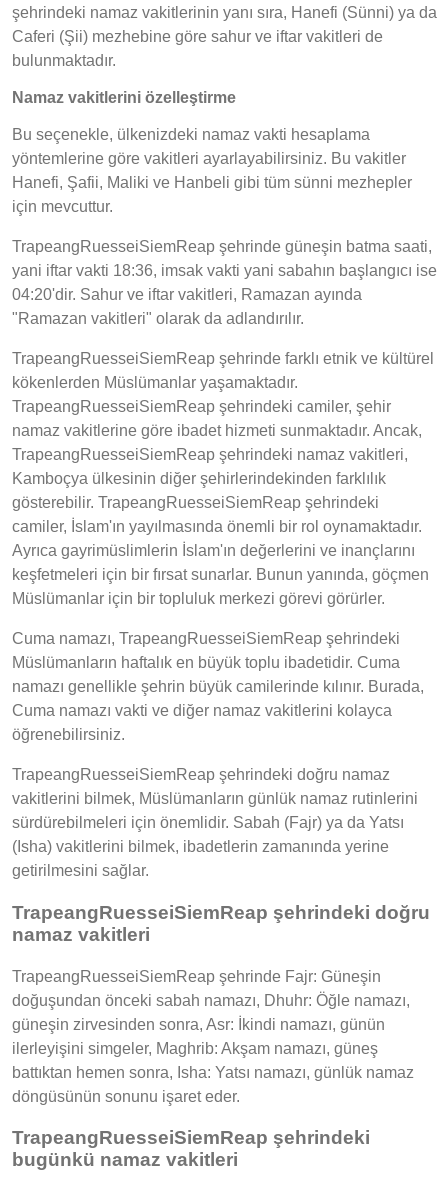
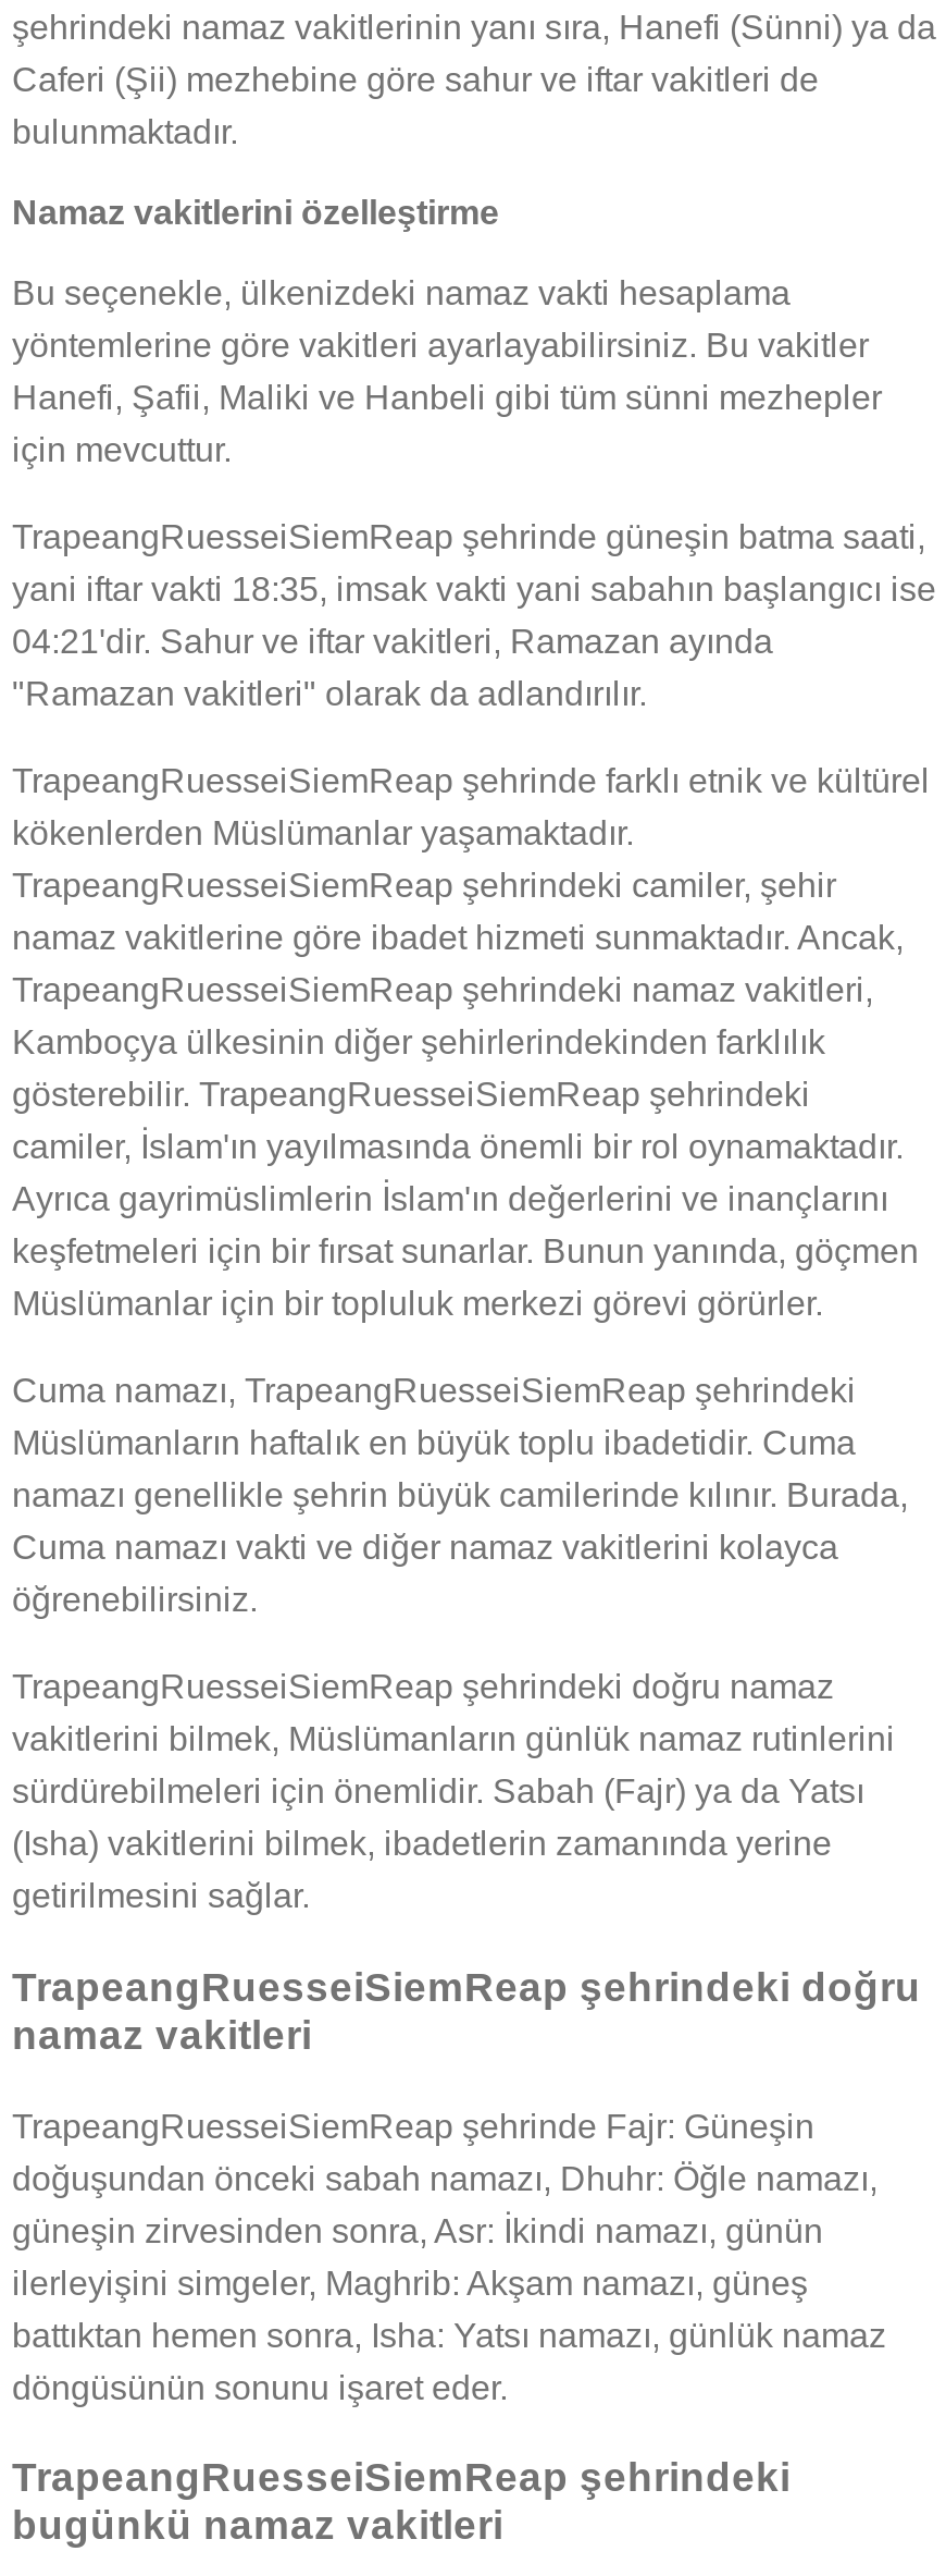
- yani iftar vakti 18:36, imsak vakti yani sabahın başlangıcı ise
+ yani iftar vakti 18:35, imsak vakti yani sabahın başlangıcı ise

- 04:20'dir. Sahur ve iftar vakitleri, Ramazan ayında
+ 04:21'dir. Sahur ve iftar vakitleri, Ramazan ayında
